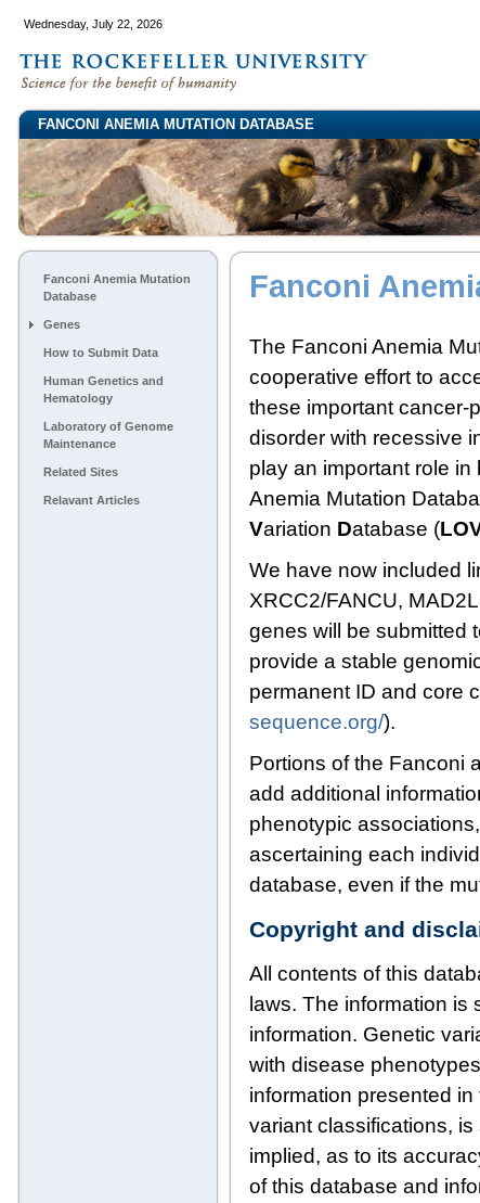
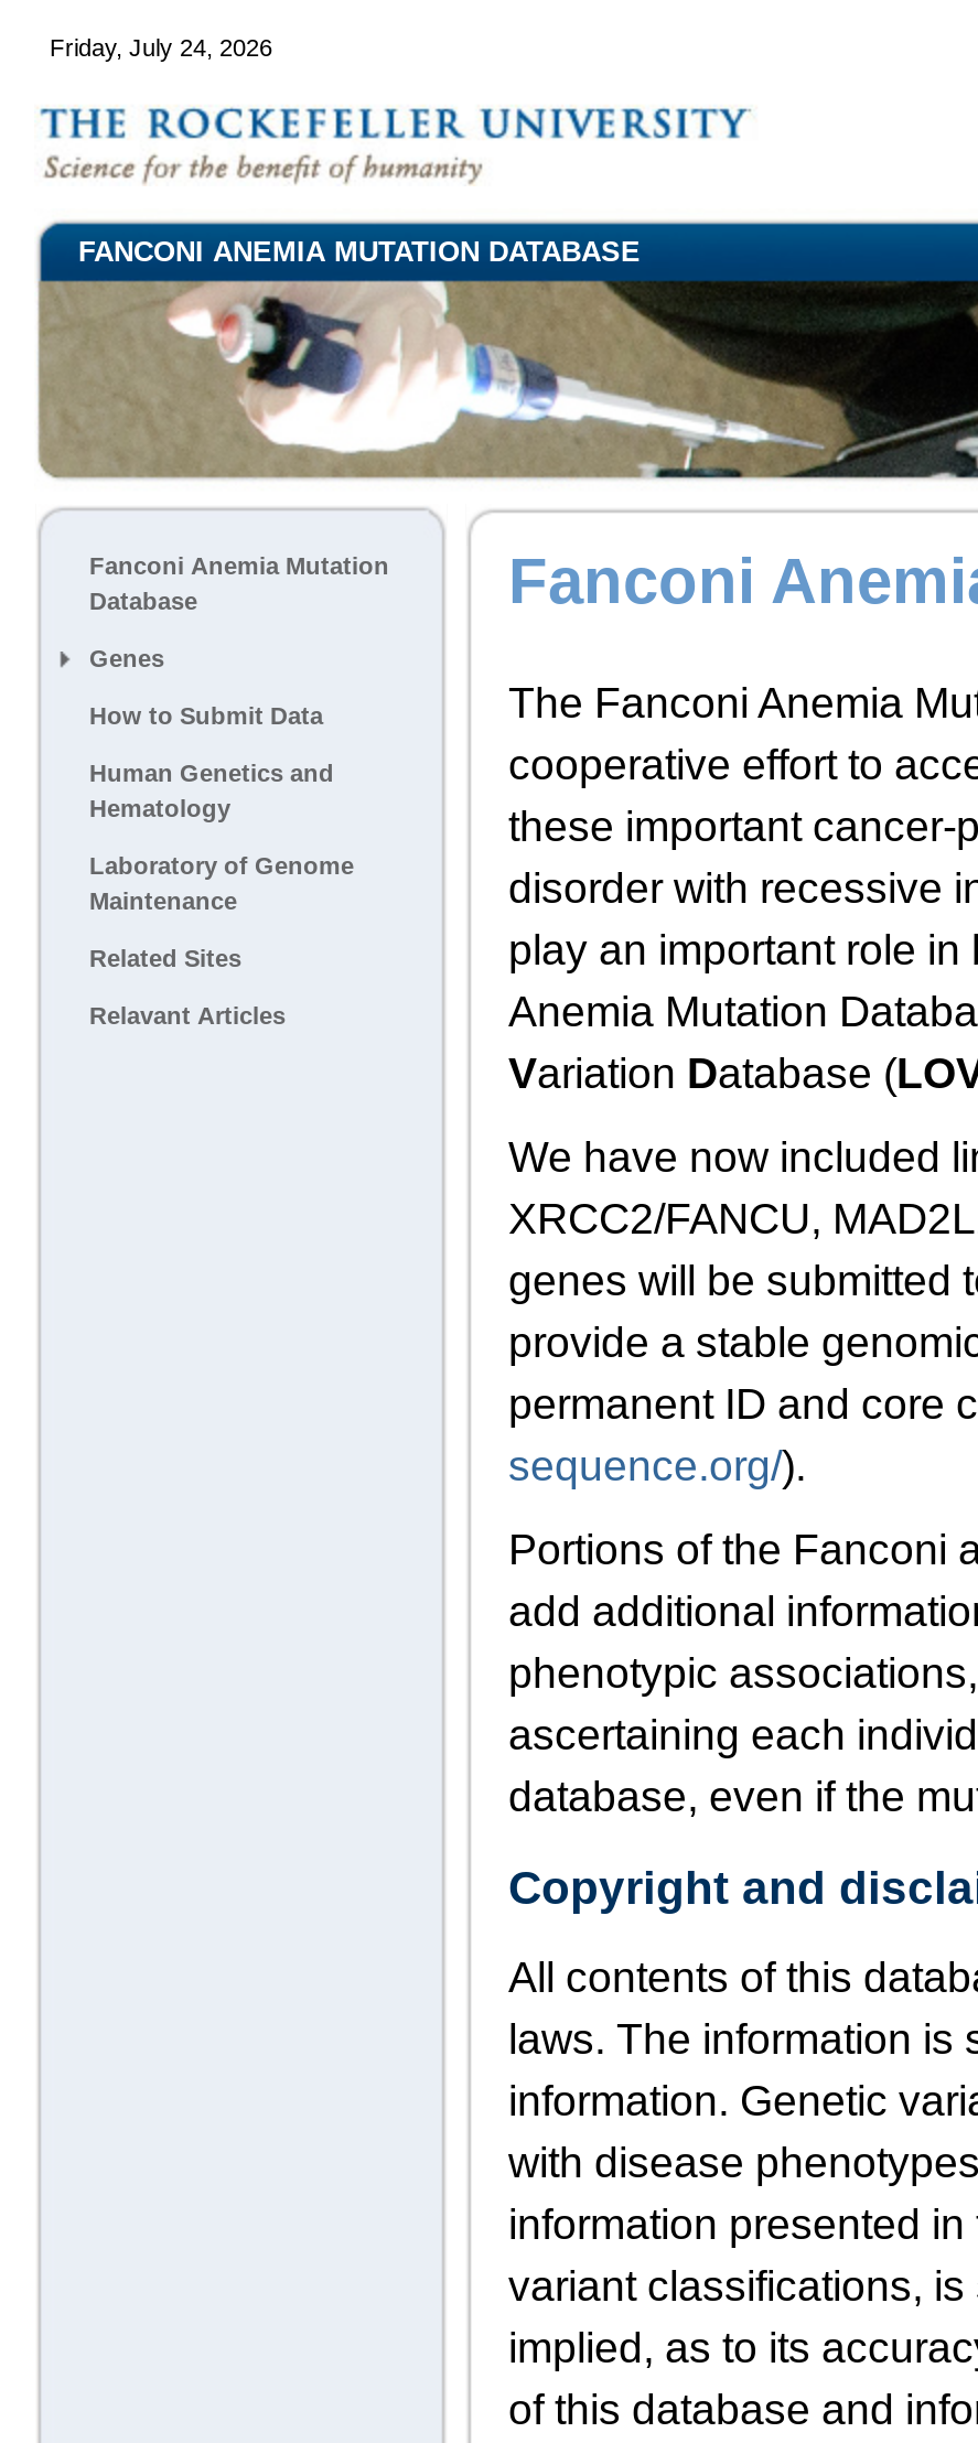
- Wednesday, July 22, 2026
+ Friday, July 24, 2026

- [image]
+ [image]
